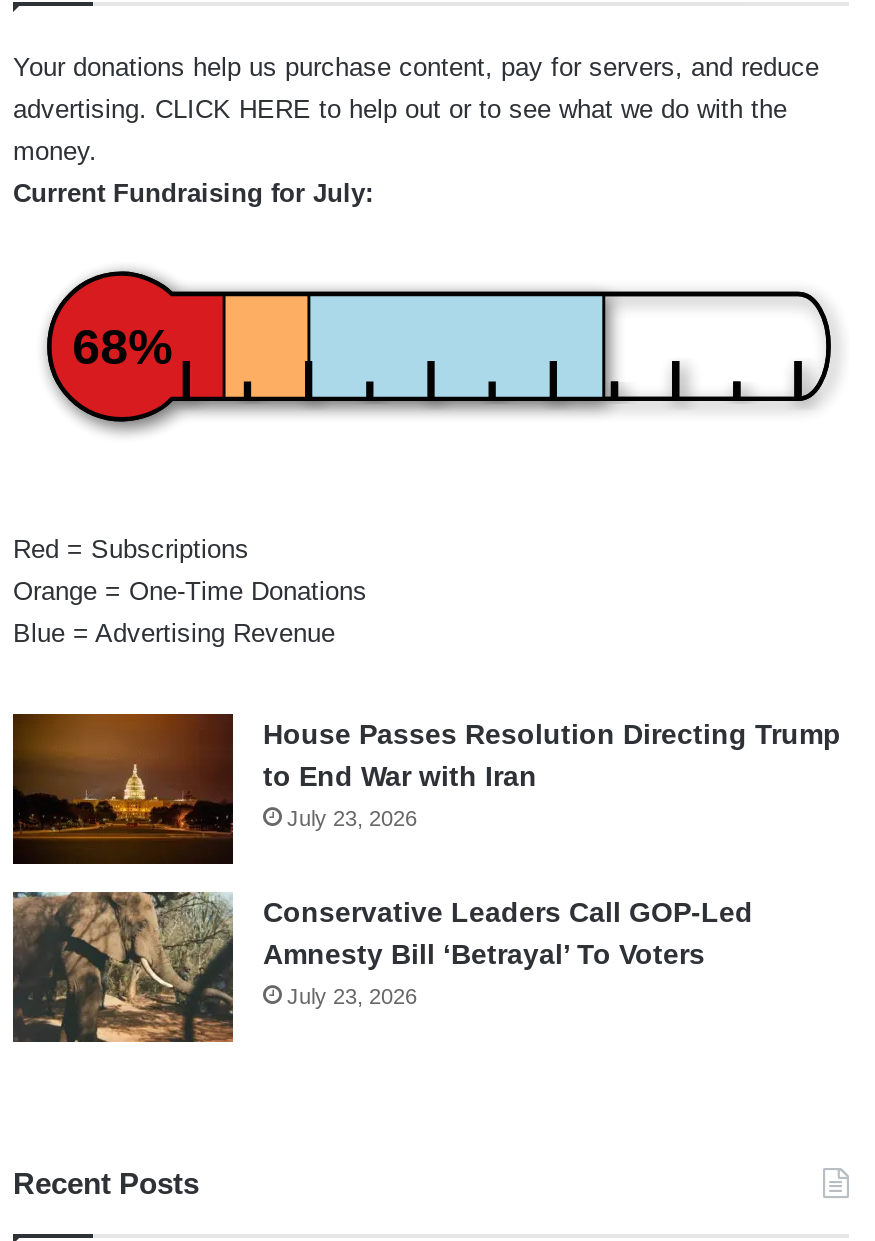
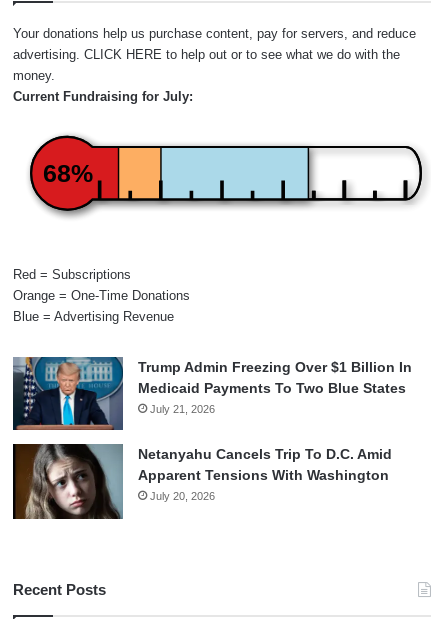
- [image]
- House Passes Resolution Directing Trump
- to End War with Iran
- July 23, 2026
+ [image]
+ Trump Admin Freezing Over $1 Billion In
+ Medicaid Payments To Two Blue States
+ July 21, 2026

- [image]
- Conservative Leaders Call GOP-Led
- Amnesty Bill ‘Betrayal’ To Voters
- July 23, 2026
+ [image]
+ Netanyahu Cancels Trip To D.C. Amid
+ Apparent Tensions With Washington
+ July 20, 2026
